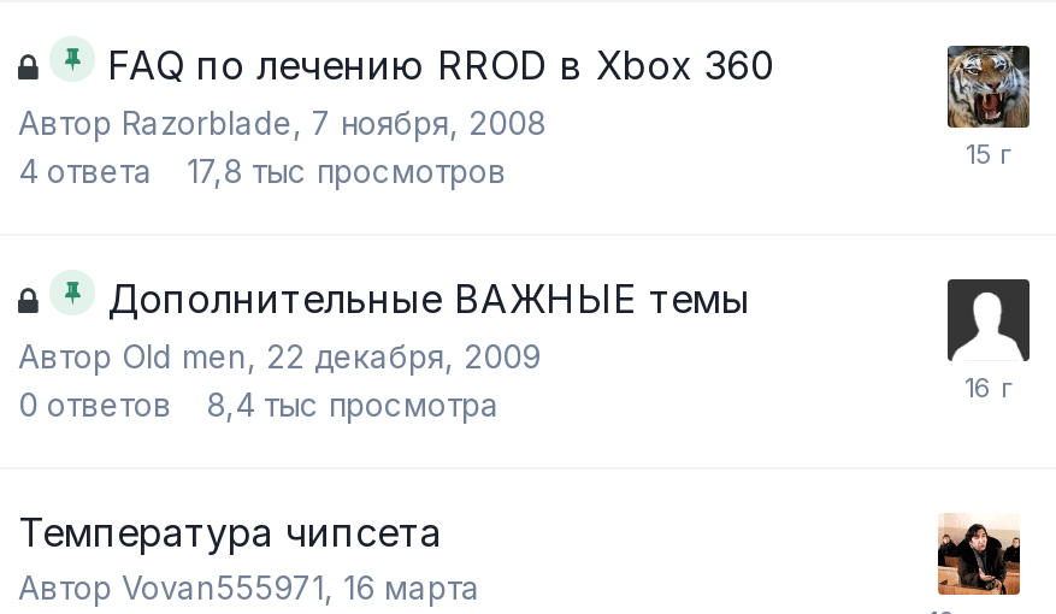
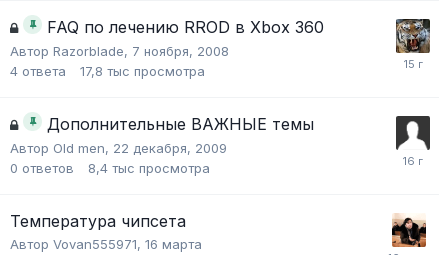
- 17,8 тыс просмотров
+ 17,8 тыс просмотра
